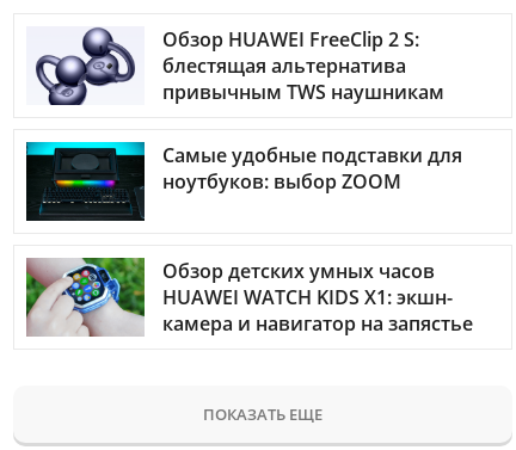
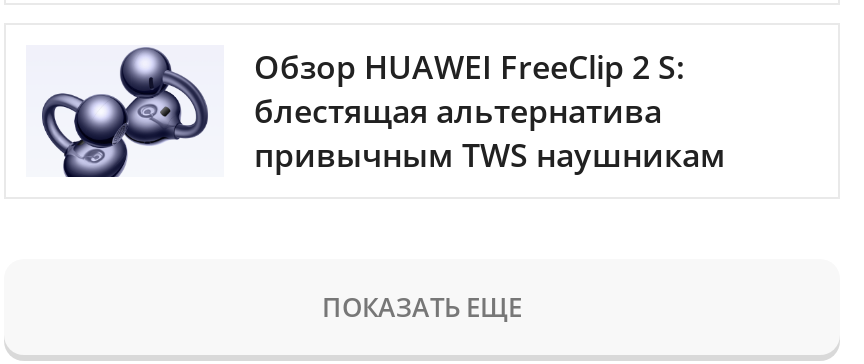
- [image]
- Самые удобные подставки для
- ноутбуков: выбор ZOOM
- Обзор детских умных часов
- HUAWEI WATCH KIDS X1: экшн-
- камера и навигатор на запястье

- [image]
